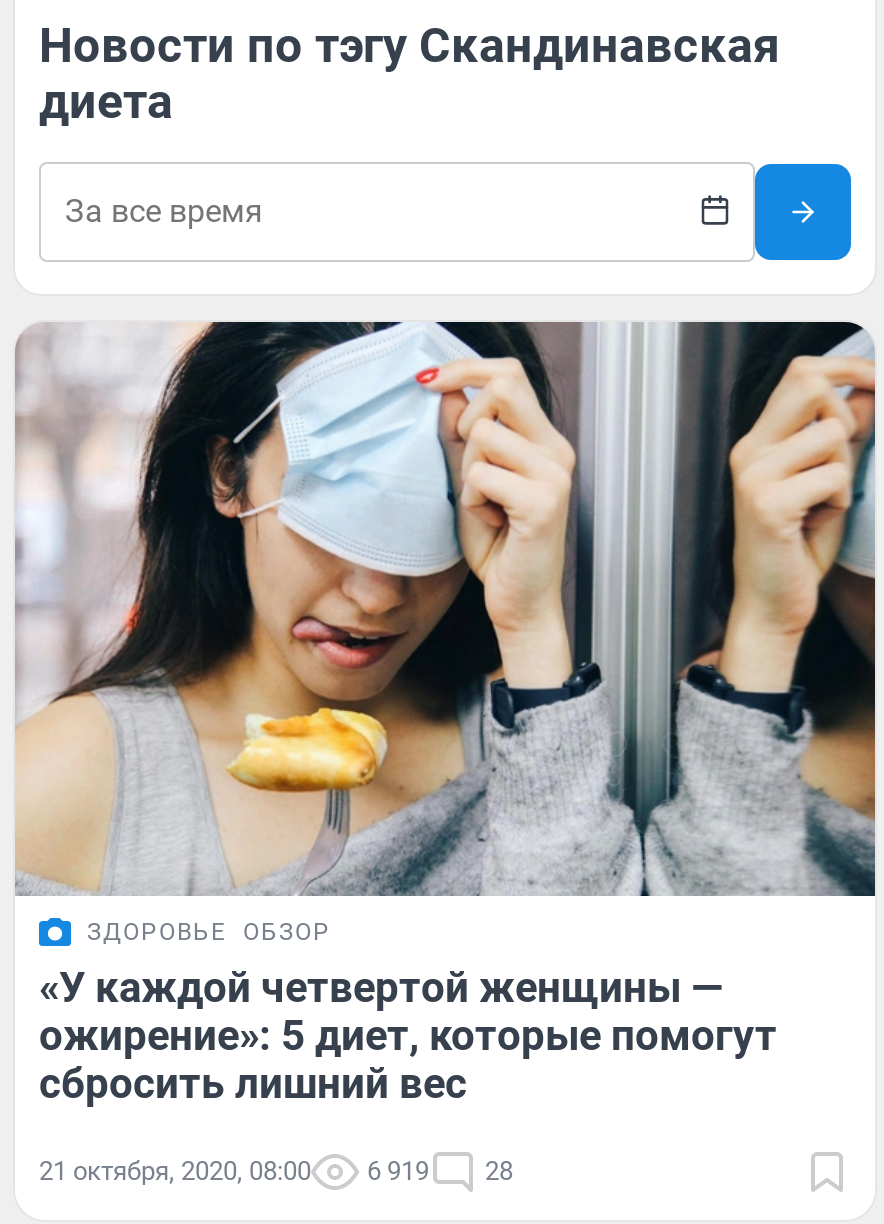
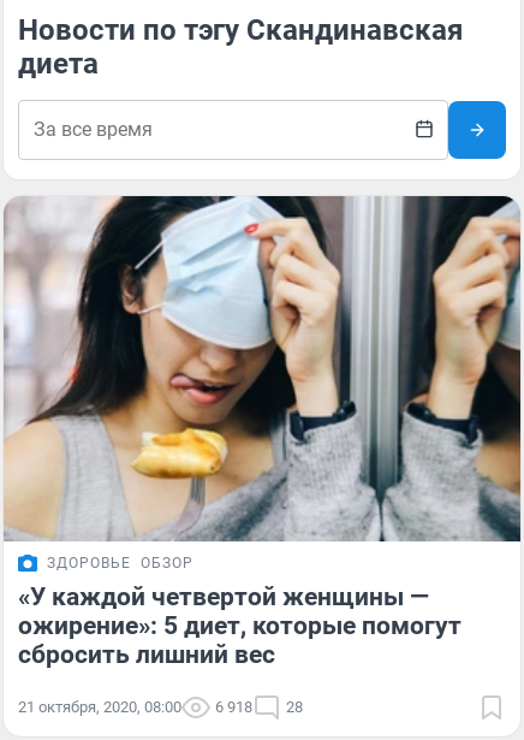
- 21 октября, 2020, 08:00 6 919 28
+ 21 октября, 2020, 08:00 6 918 28
